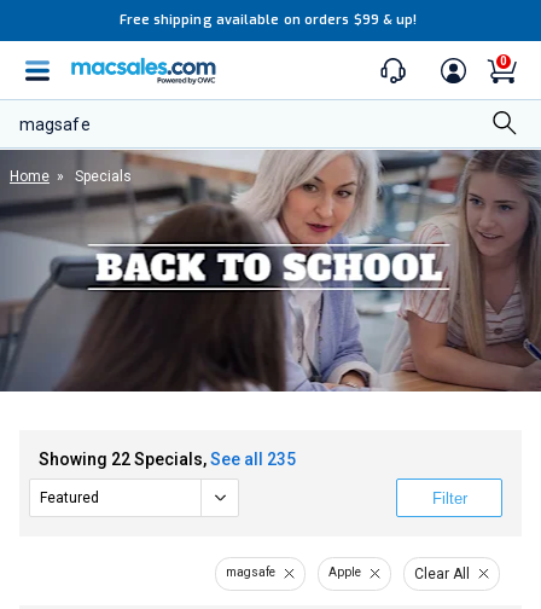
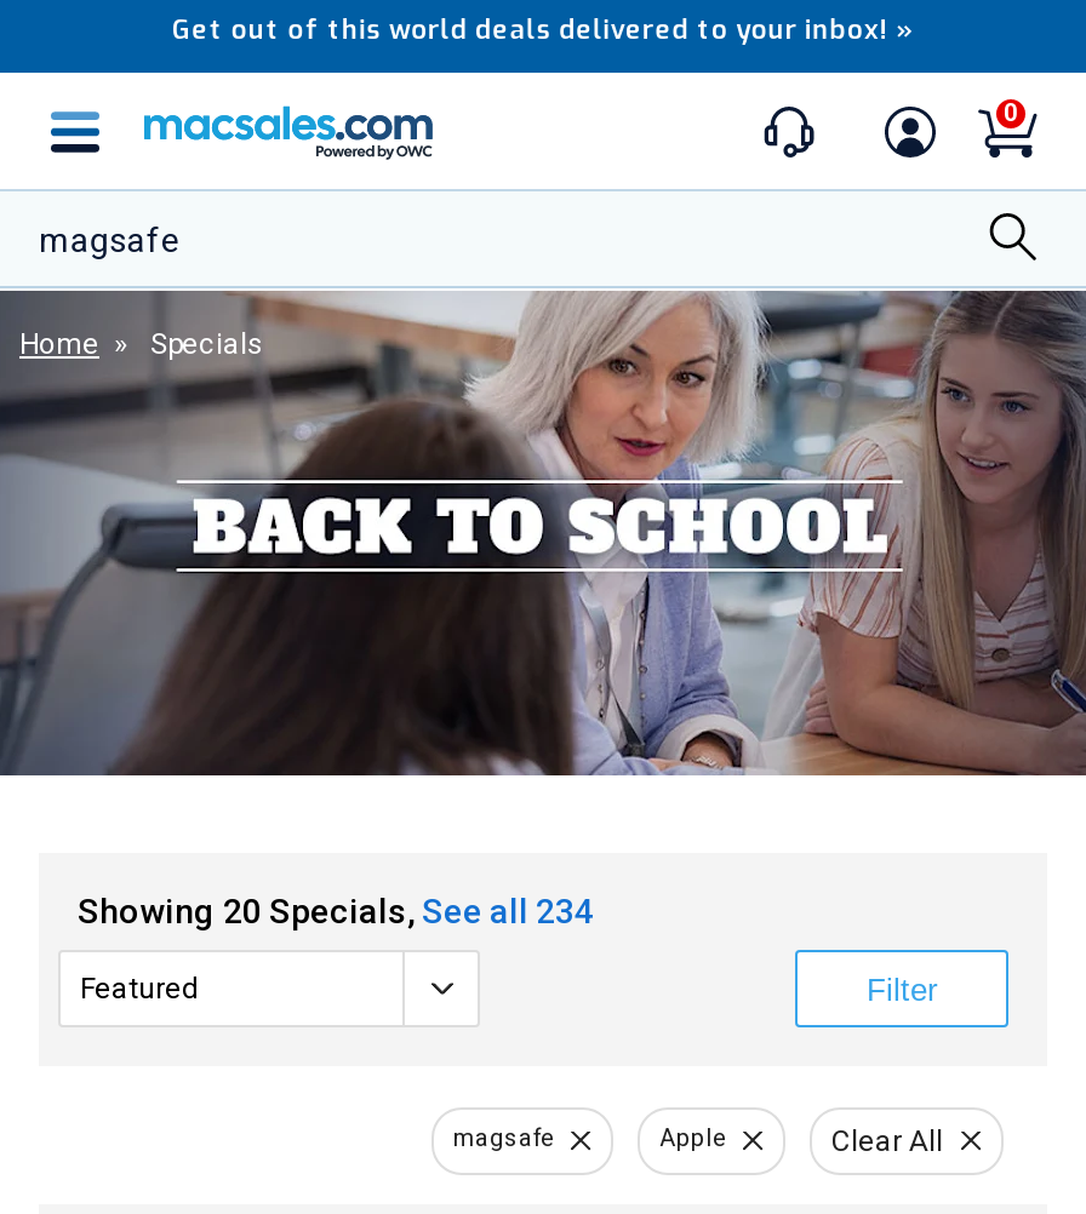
- Free shipping available on orders $99 & up!
+ Get out of this world deals delivered to your inbox! »

- Showing 22 Specials, See all 235
+ Showing 20 Specials, See all 234
